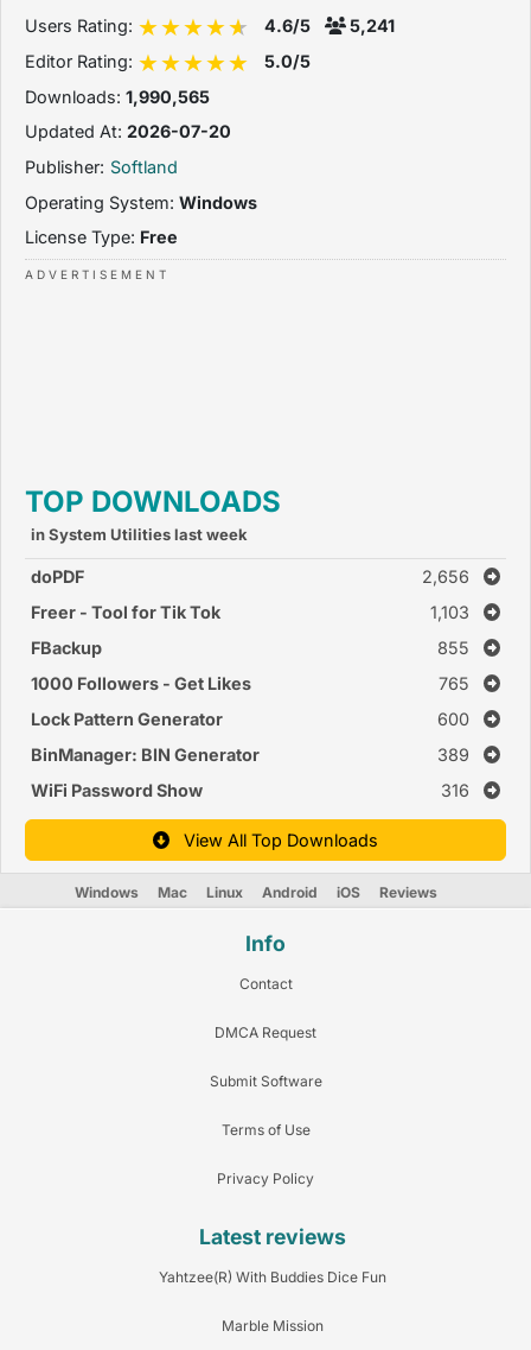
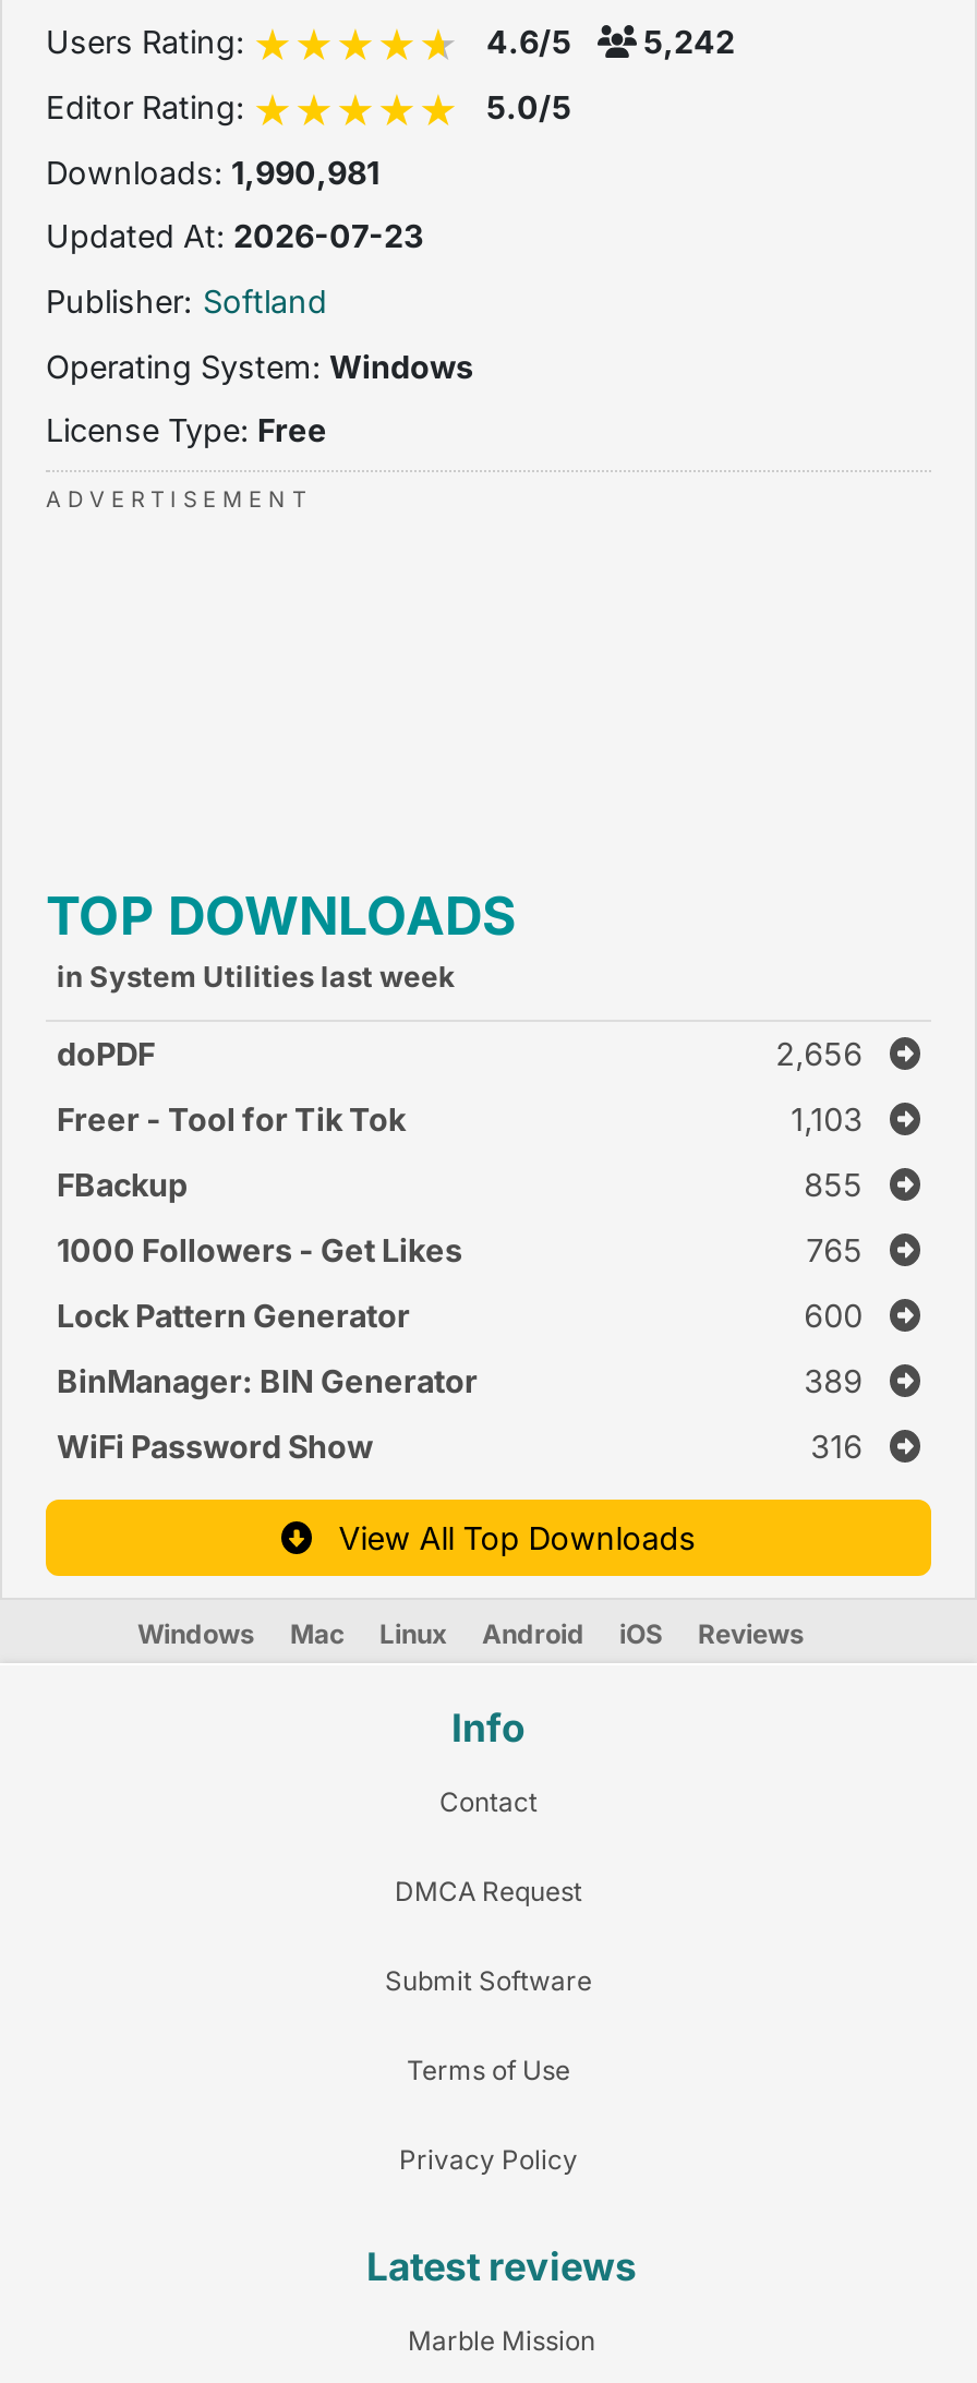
- 4.6/5 5,241
+ 4.6/5 5,242

- Downloads: 1,990,565
+ Downloads: 1,990,981

- Updated At: 2026-07-20
+ Updated At: 2026-07-23

- Yahtzee(R) With Buddies Dice Fun
